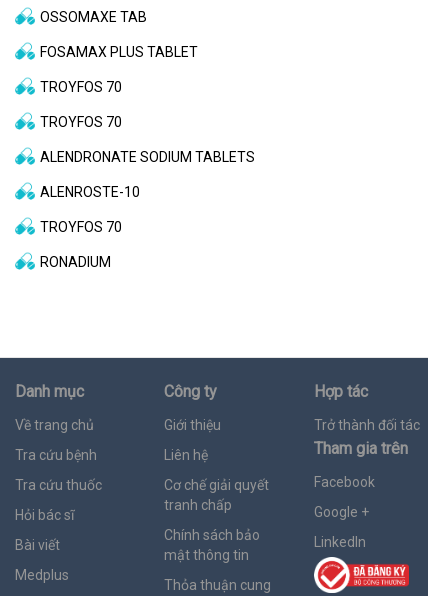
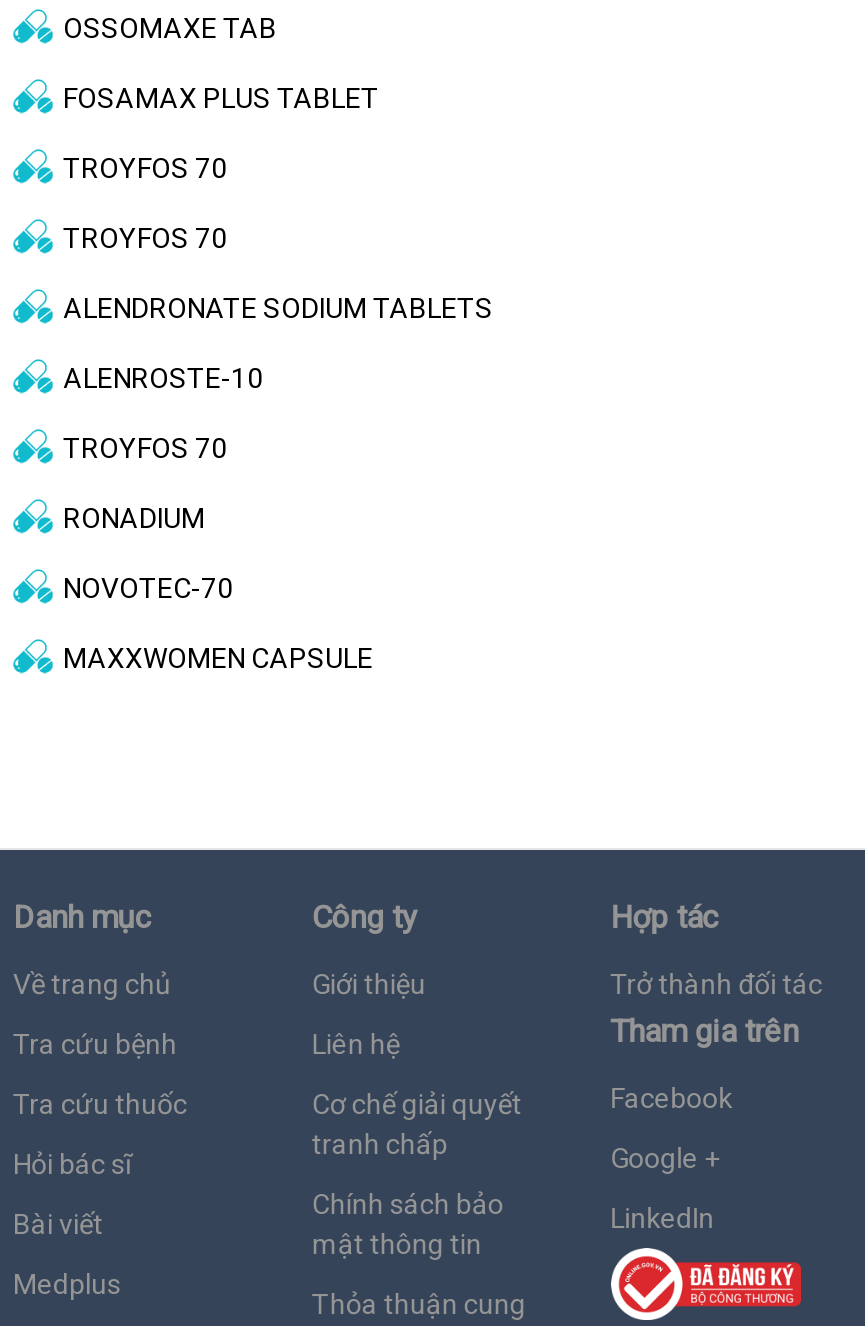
+ NOVOTEC-70
+ MAXXWOMEN CAPSULE
